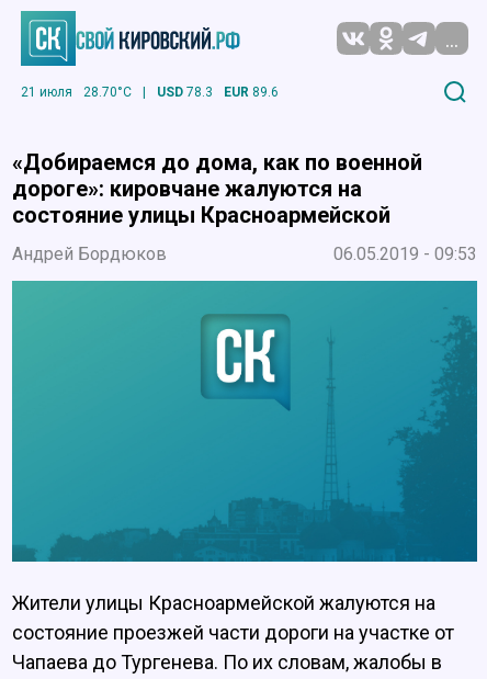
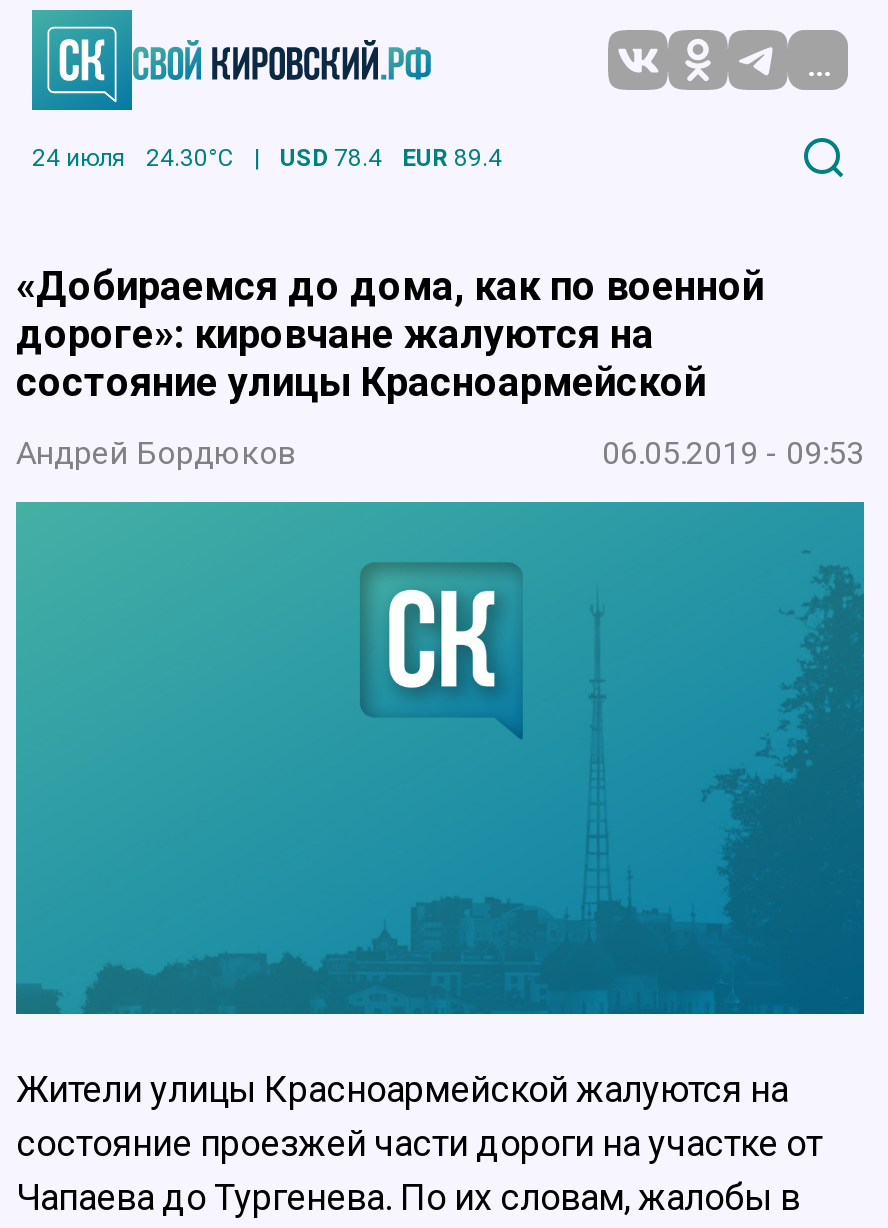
- 21 июля
- 28.70°C
+ 24 июля
+ 24.30°C

- USD 78.3
+ USD 78.4

- EUR 89.6
+ EUR 89.4
